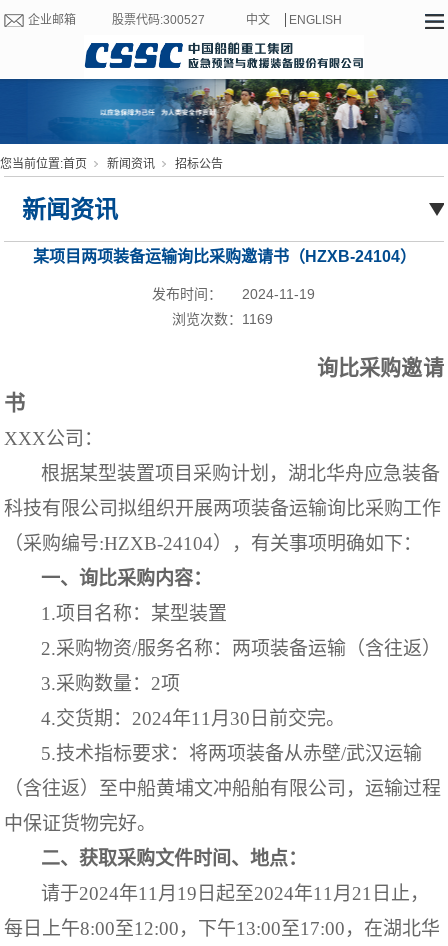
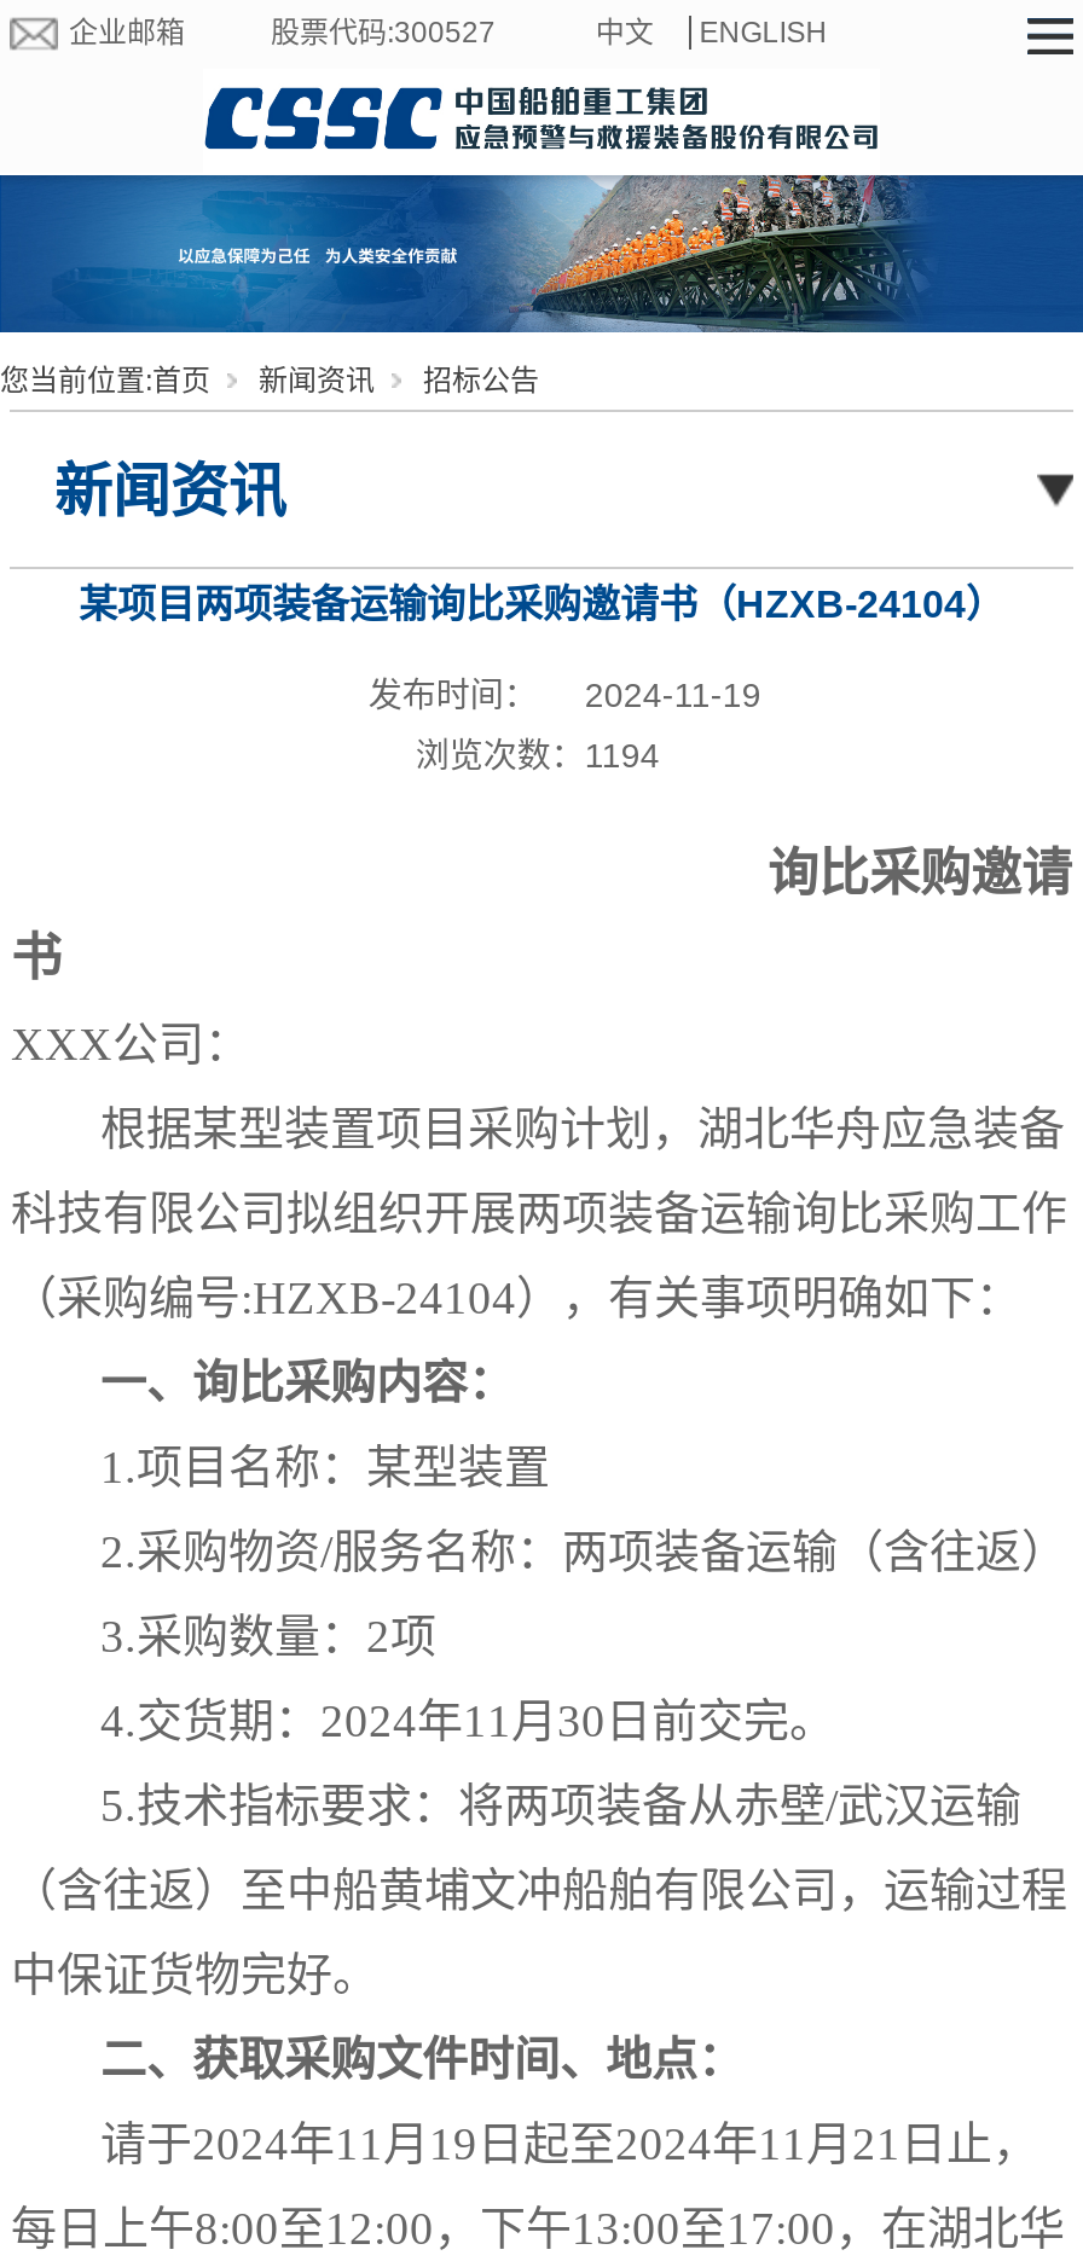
- [image]
+ [image]

- 浏览次数：1169
+ 浏览次数：1194
